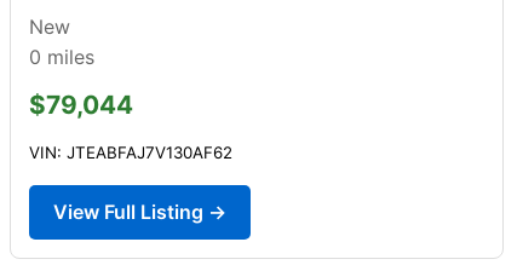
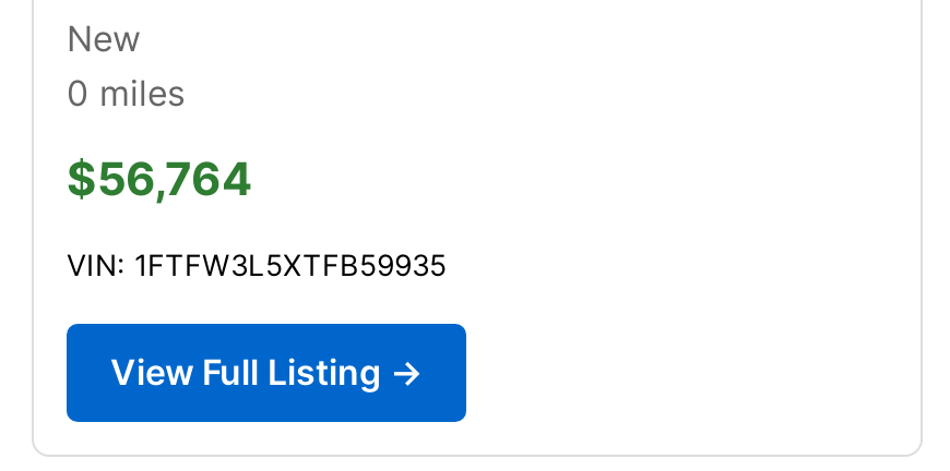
- $79,044
+ $56,764

- VIN: JTEABFAJ7V130AF62
+ VIN: 1FTFW3L5XTFB59935
